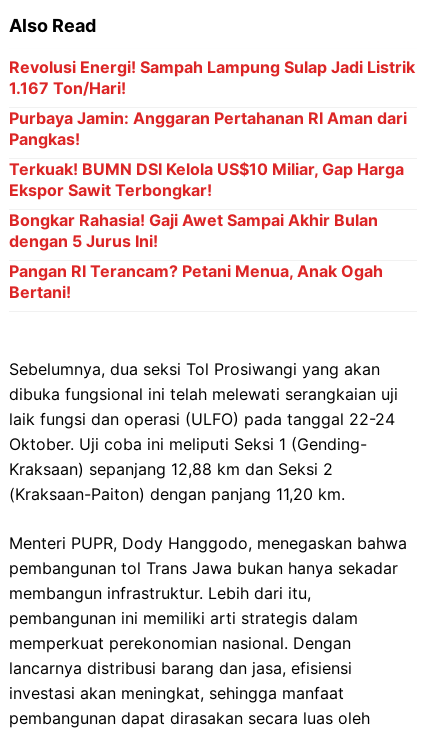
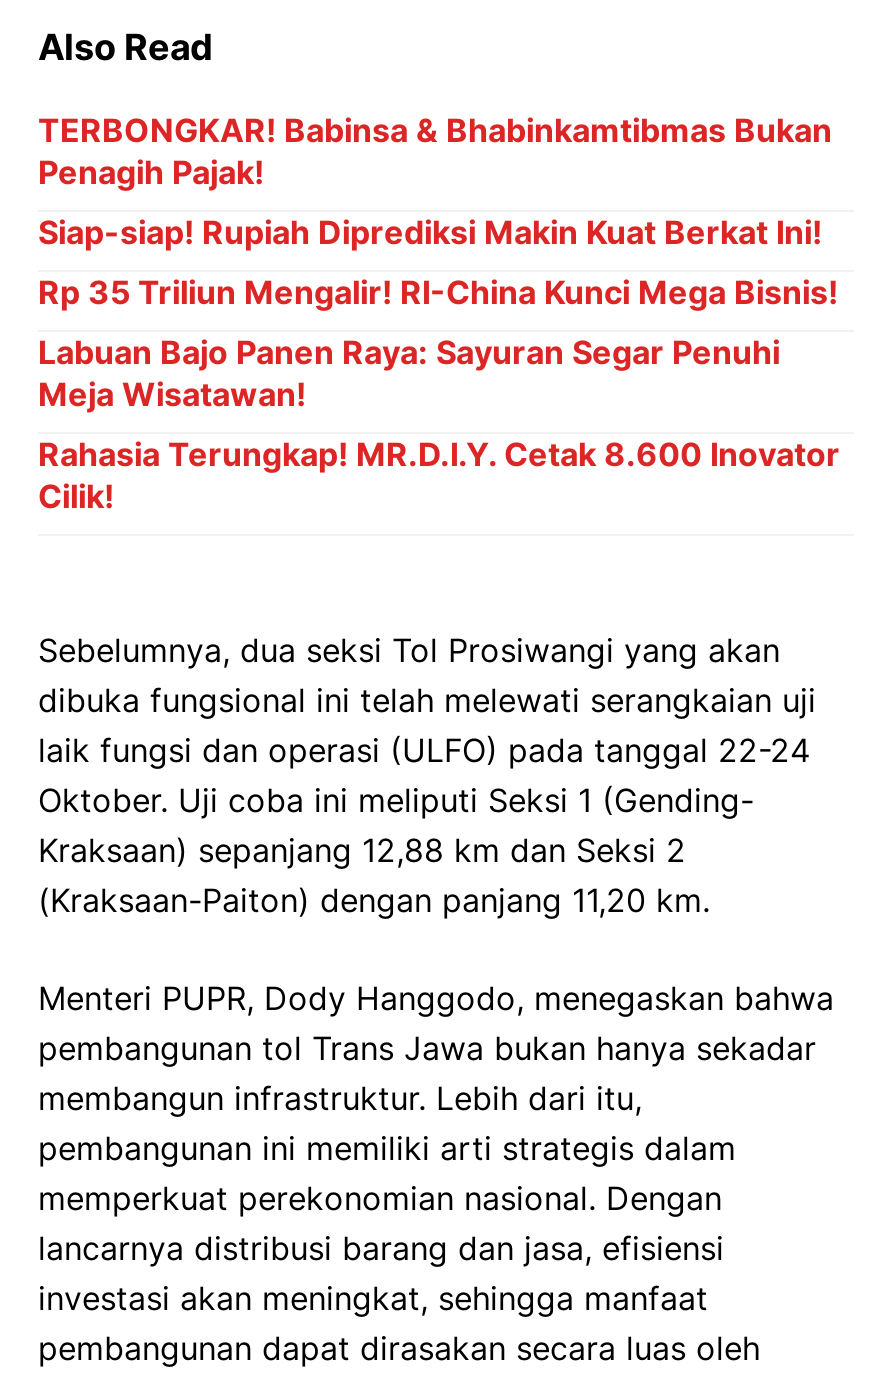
- Revolusi Energi! Sampah Lampung Sulap Jadi Listrik
- 1.167 Ton/Hari!
+ TERBONGKAR! Babinsa & Bhabinkamtibmas Bukan
+ Penagih Pajak!

- Purbaya Jamin: Anggaran Pertahanan RI Aman dari
- Pangkas!
+ Siap-siap! Rupiah Diprediksi Makin Kuat Berkat Ini!

- Terkuak! BUMN DSI Kelola US$10 Miliar, Gap Harga
- Ekspor Sawit Terbongkar!
+ Rp 35 Triliun Mengalir! RI-China Kunci Mega Bisnis!

- Bongkar Rahasia! Gaji Awet Sampai Akhir Bulan
- dengan 5 Jurus Ini!
+ Labuan Bajo Panen Raya: Sayuran Segar Penuhi
+ Meja Wisatawan!

- Pangan RI Terancam? Petani Menua, Anak Ogah
- Bertani!
+ Rahasia Terungkap! MR.D.I.Y. Cetak 8.600 Inovator
+ Cilik!
